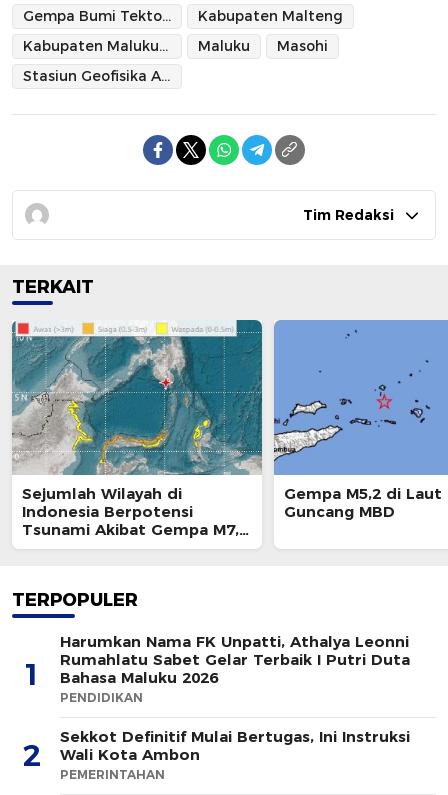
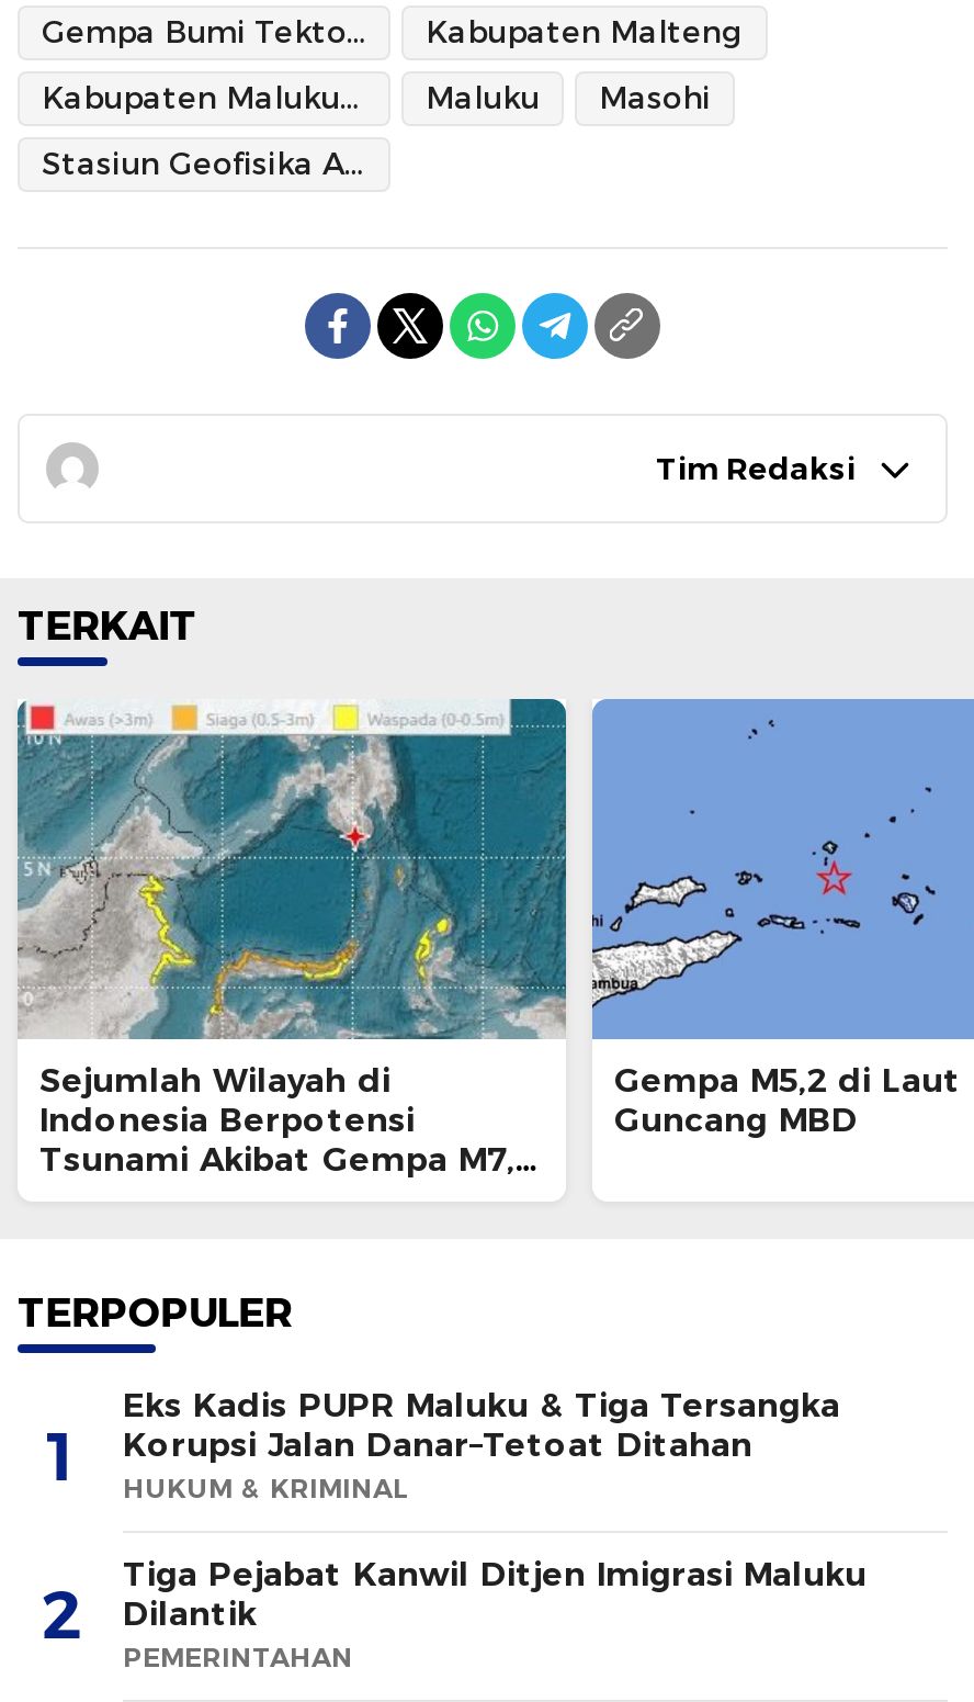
- Harumkan Nama FK Unpatti, Athalya Leonni
- Rumahlatu Sabet Gelar Terbaik I Putri Duta
- Bahasa Maluku 2026
- PENDIDIKAN
+ Eks Kadis PUPR Maluku & Tiga Tersangka
+ Korupsi Jalan Danar–Tetoat Ditahan
+ HUKUM & KRIMINAL

- Sekkot Definitif Mulai Bertugas, Ini Instruksi
- Wali Kota Ambon
+ Tiga Pejabat Kanwil Ditjen Imigrasi Maluku
+ Dilantik
